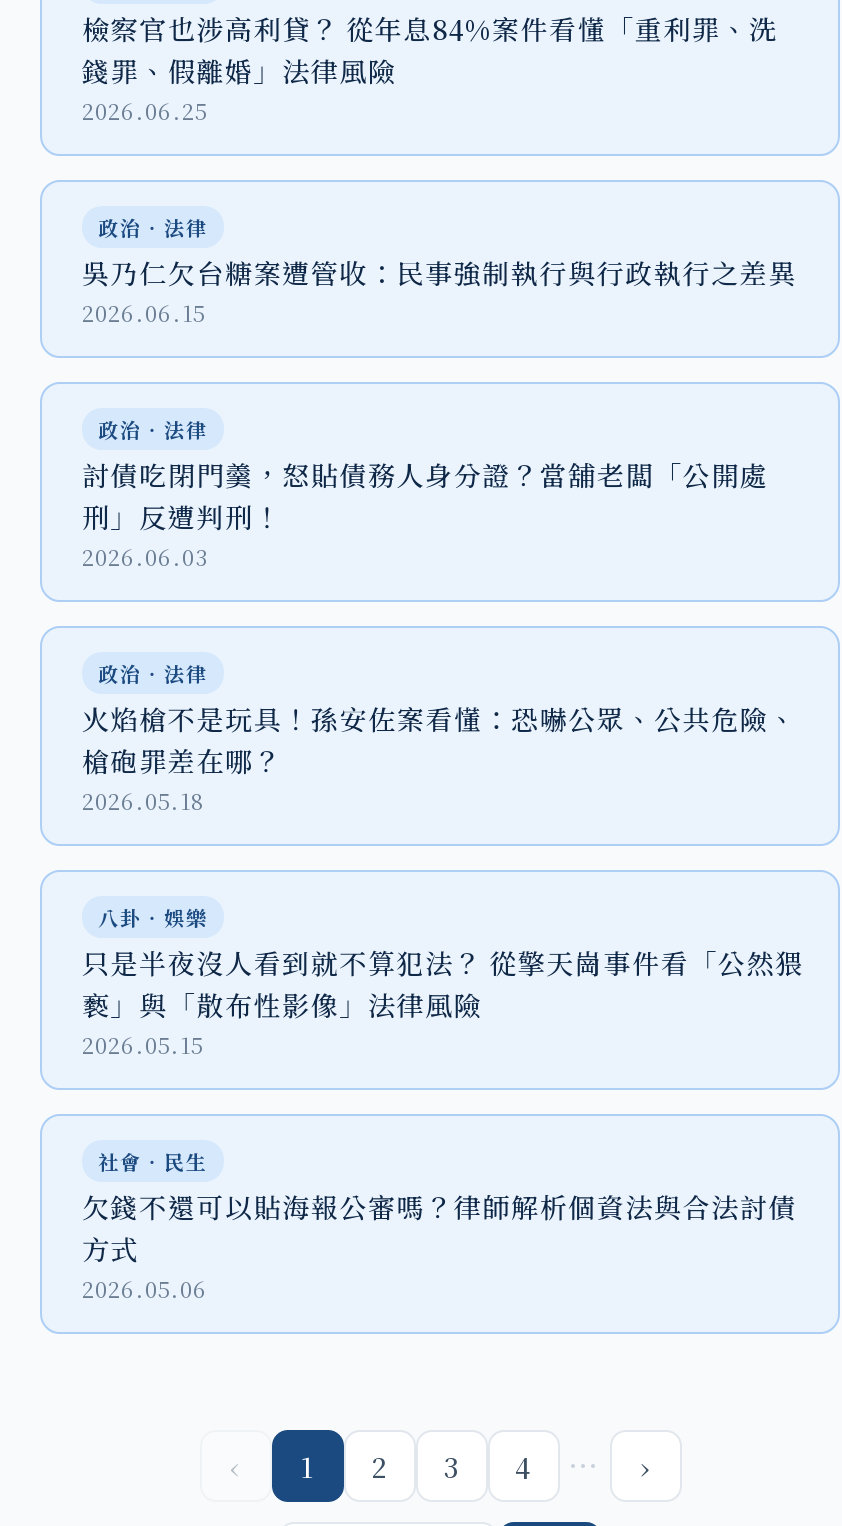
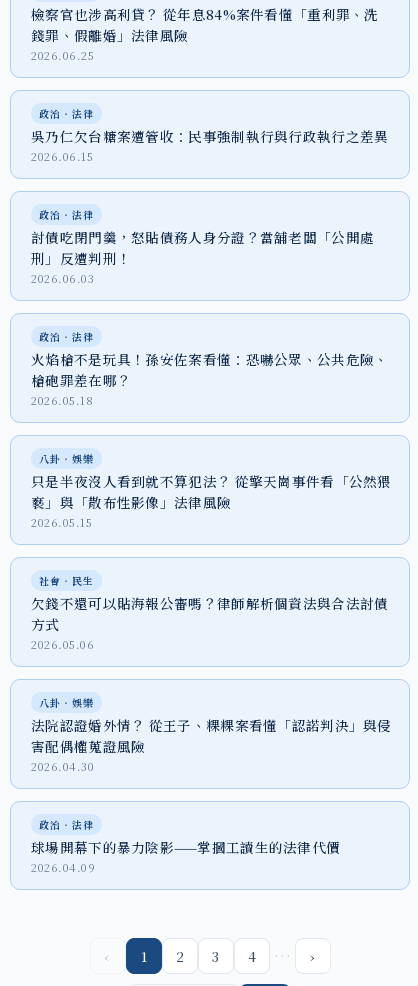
+ 八卦‧娛樂
+ 法院認證婚外情？ 從王子、粿粿案看懂「認諾判決」與侵
+ 害配偶權蒐證風險
+ 2026.04.30

+ 政治‧法律
+ 球場開幕下的暴力陰影——掌摑工讀生的法律代價
+ 2026.04.09
